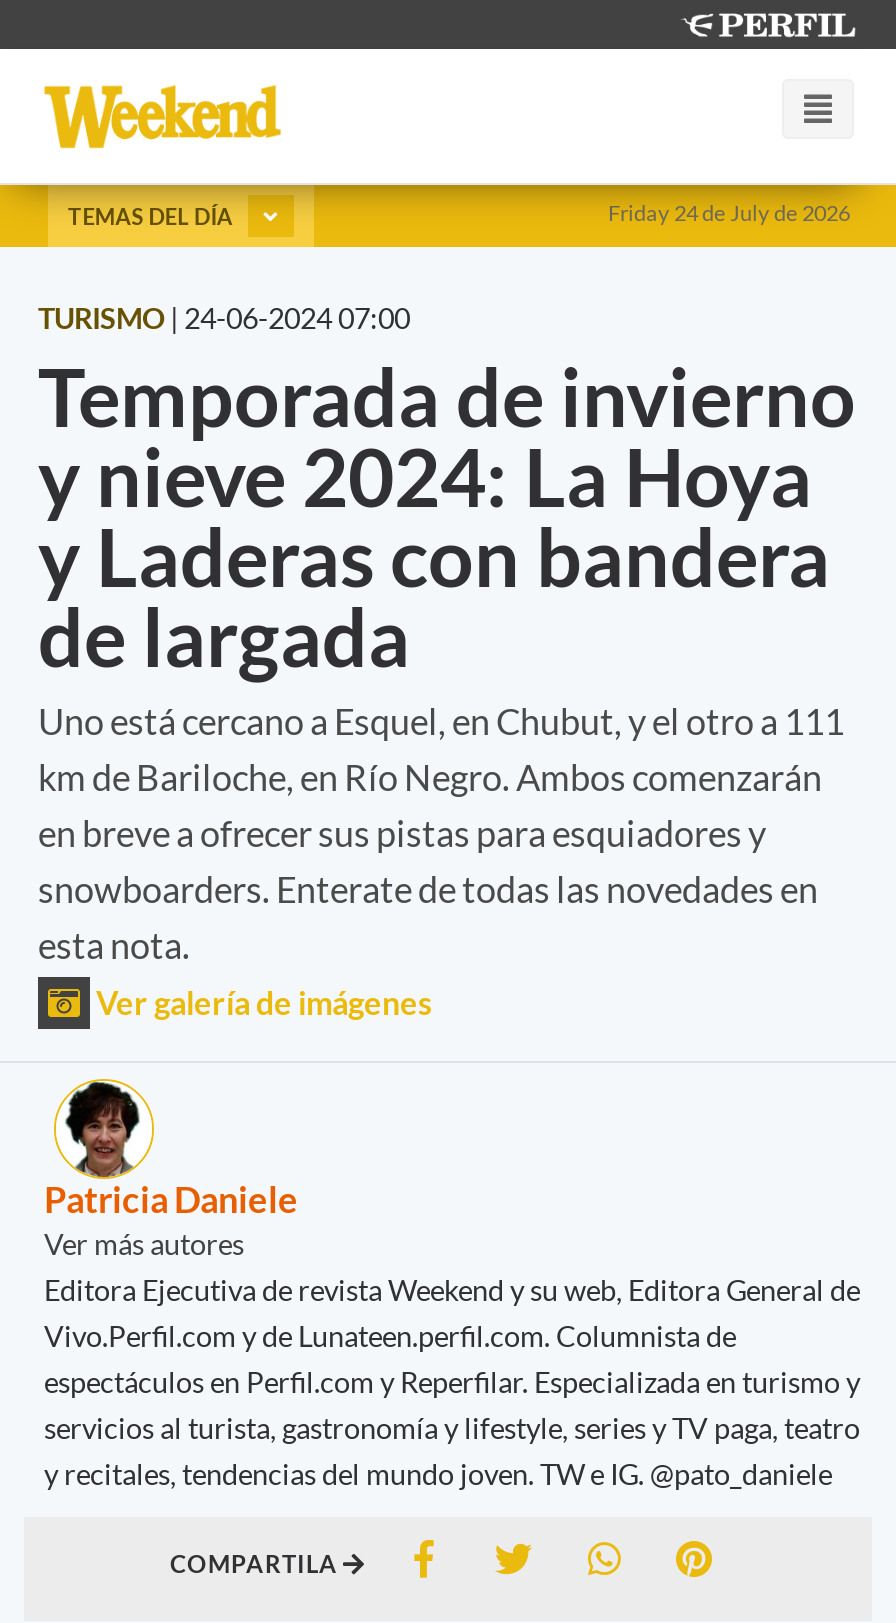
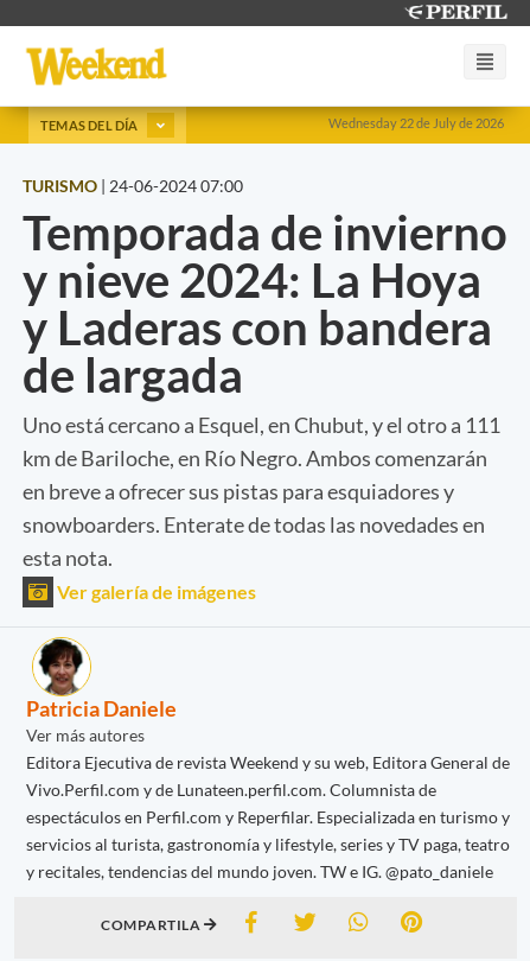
- Friday 24 de July de 2026
+ Wednesday 22 de July de 2026
